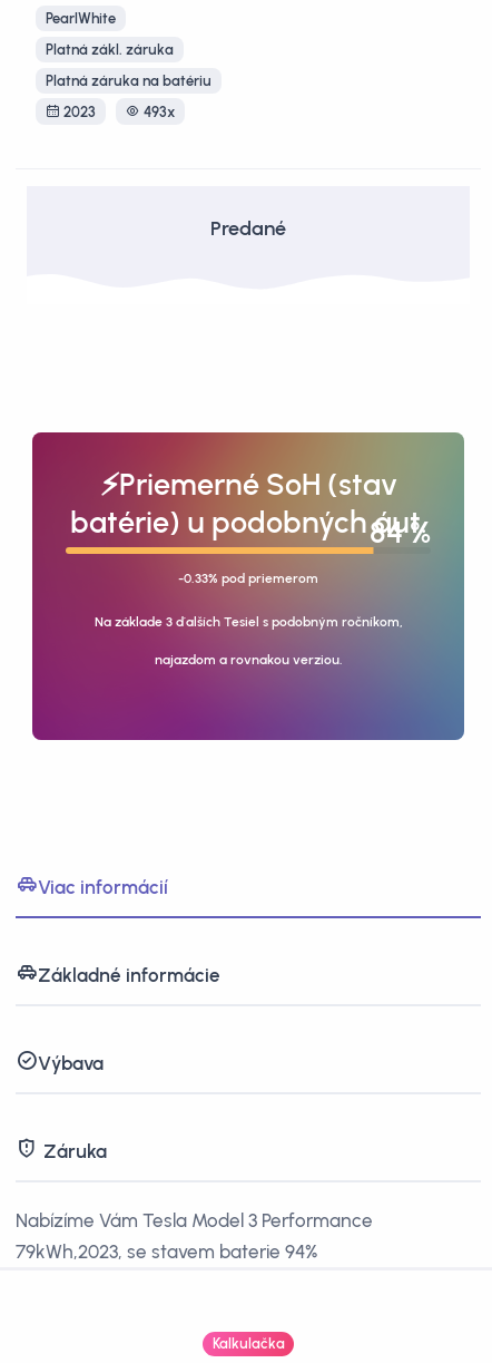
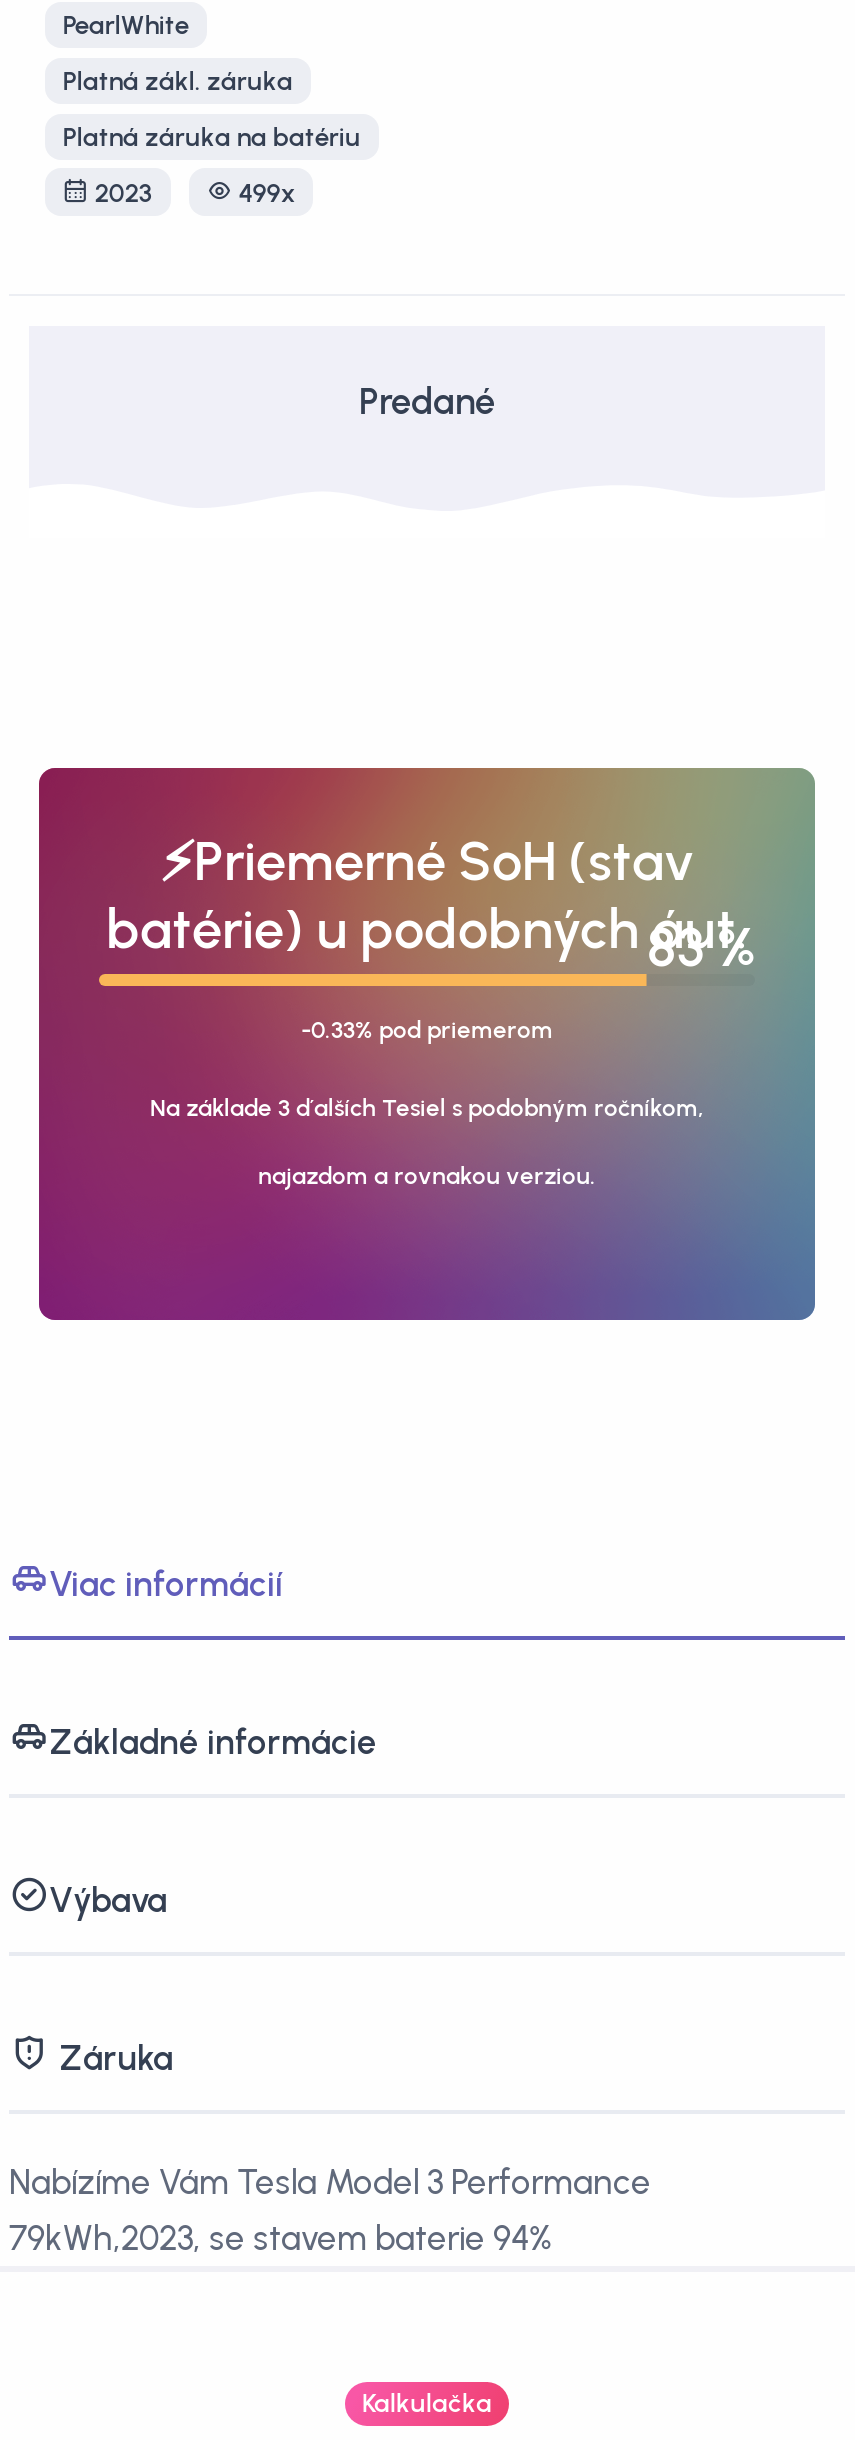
- 493x
+ 499x
